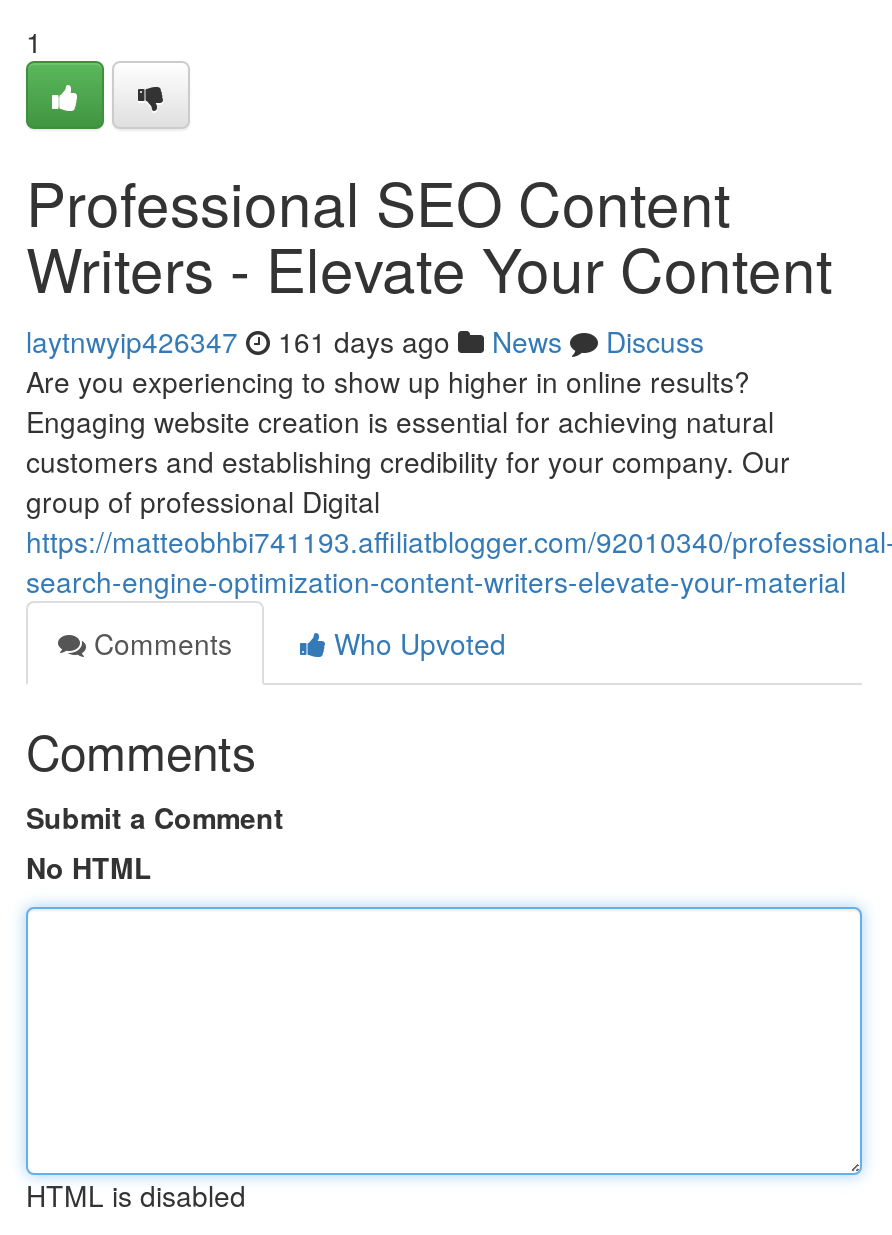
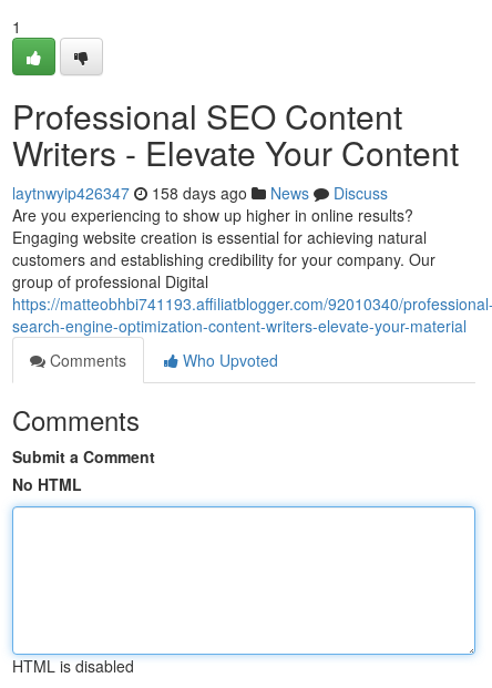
- laytnwyip426347 161 days ago News Discuss
+ laytnwyip426347 158 days ago News Discuss
